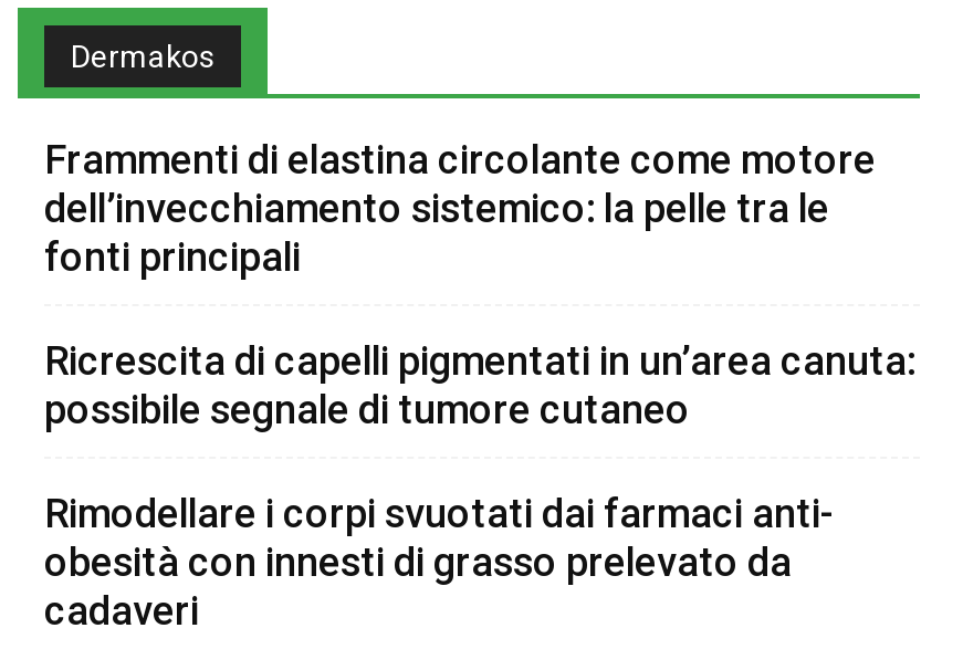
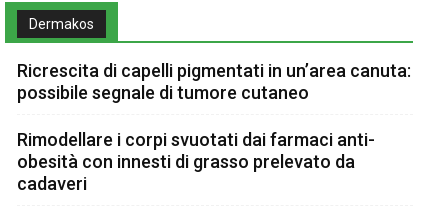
- Frammenti di elastina circolante come motore
- dell’invecchiamento sistemico: la pelle tra le
- fonti principali
